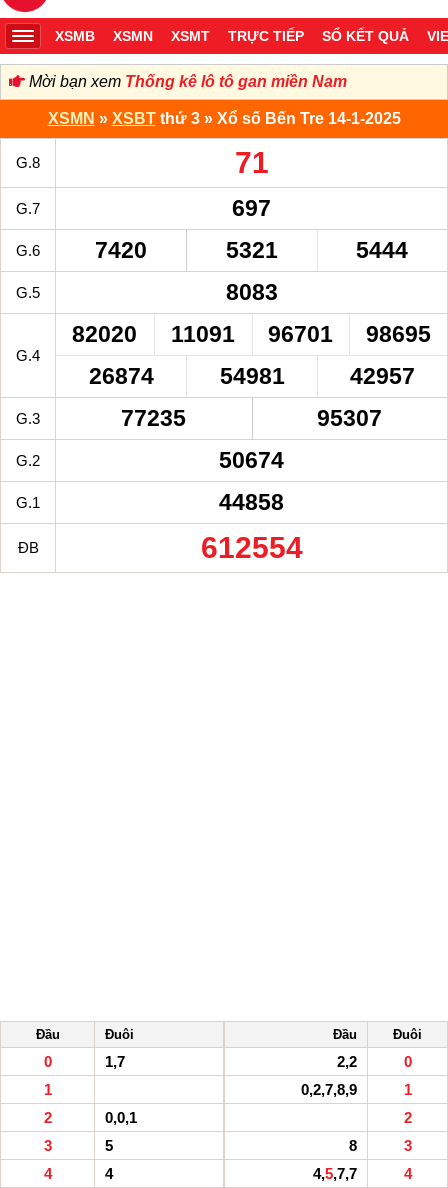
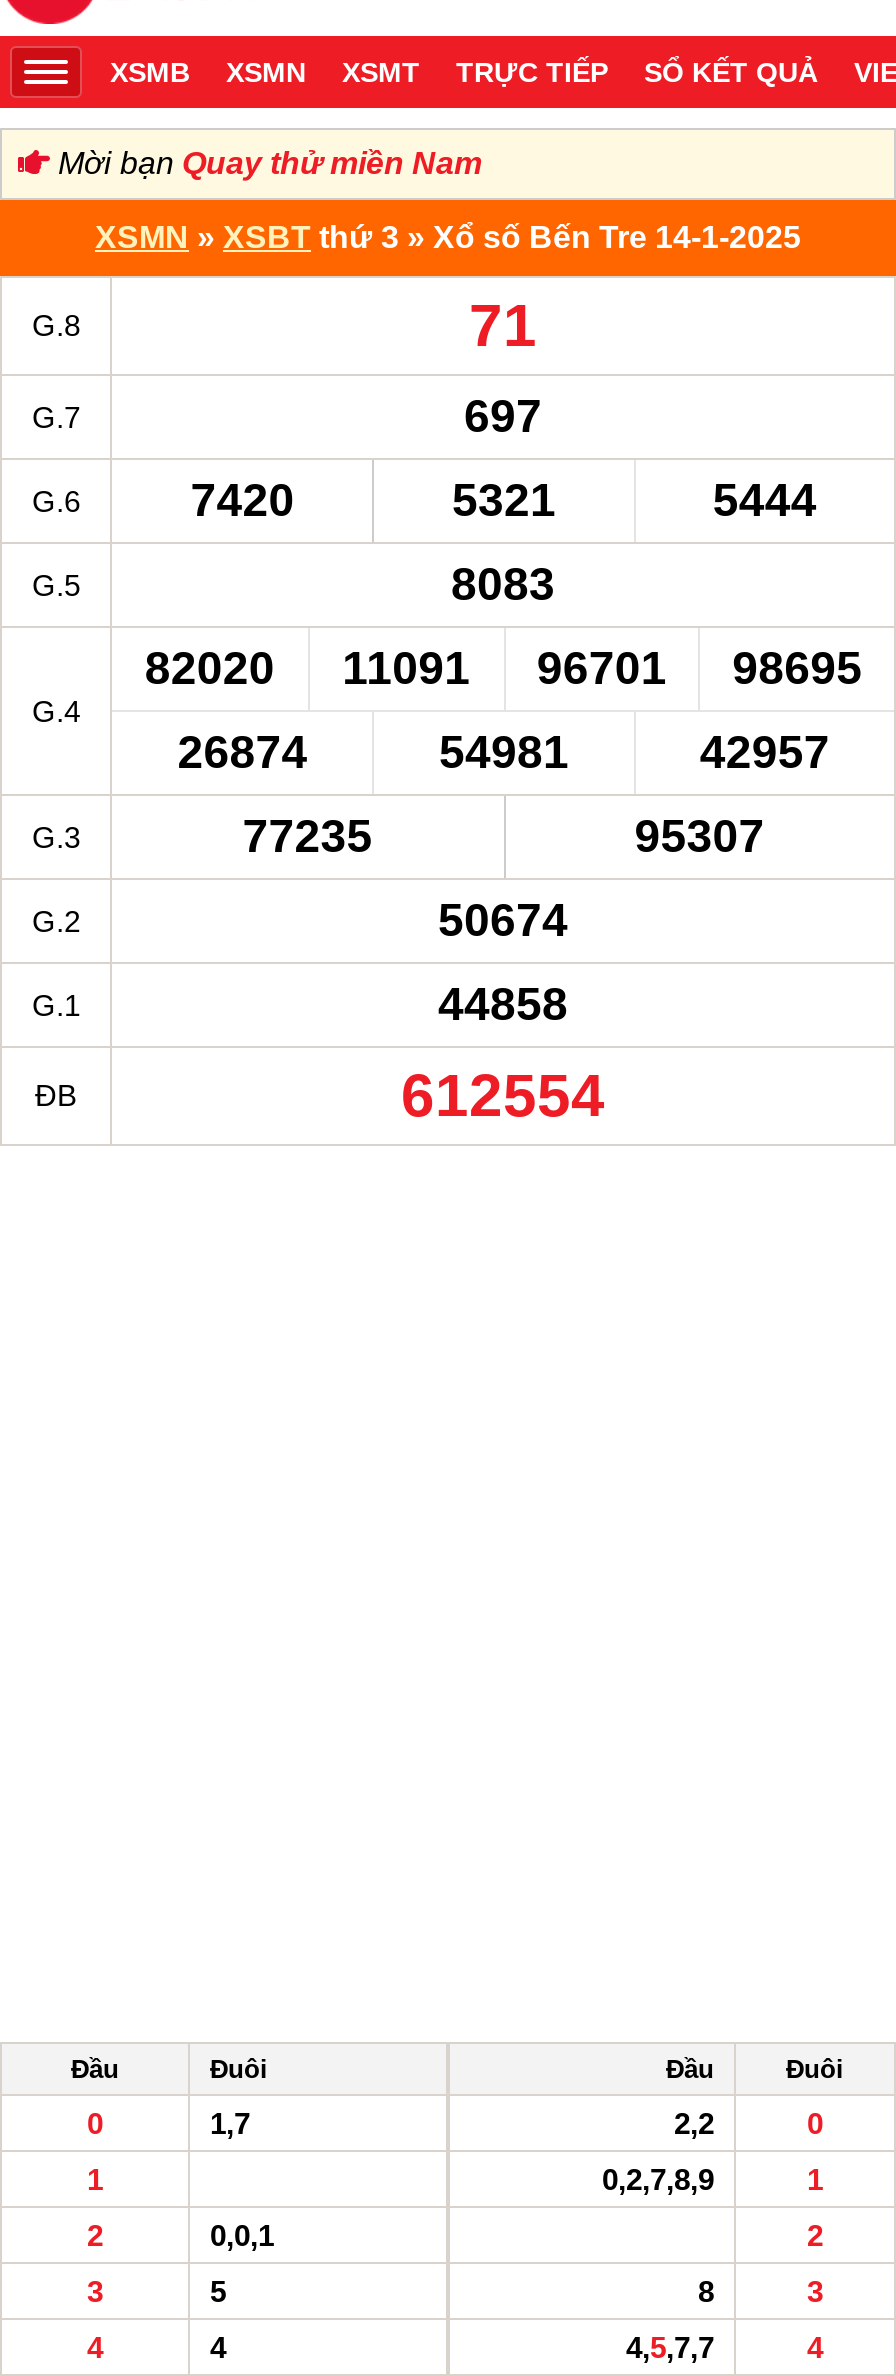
- Mời bạn xem Thống kê lô tô gan miền Nam
+ Mời bạn Quay thử miền Nam
